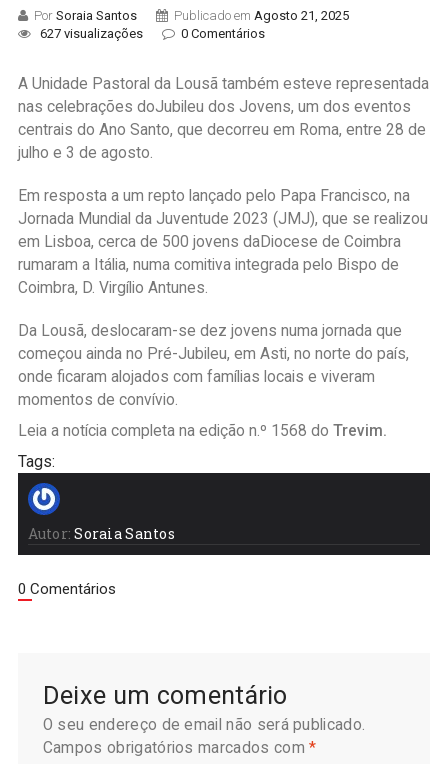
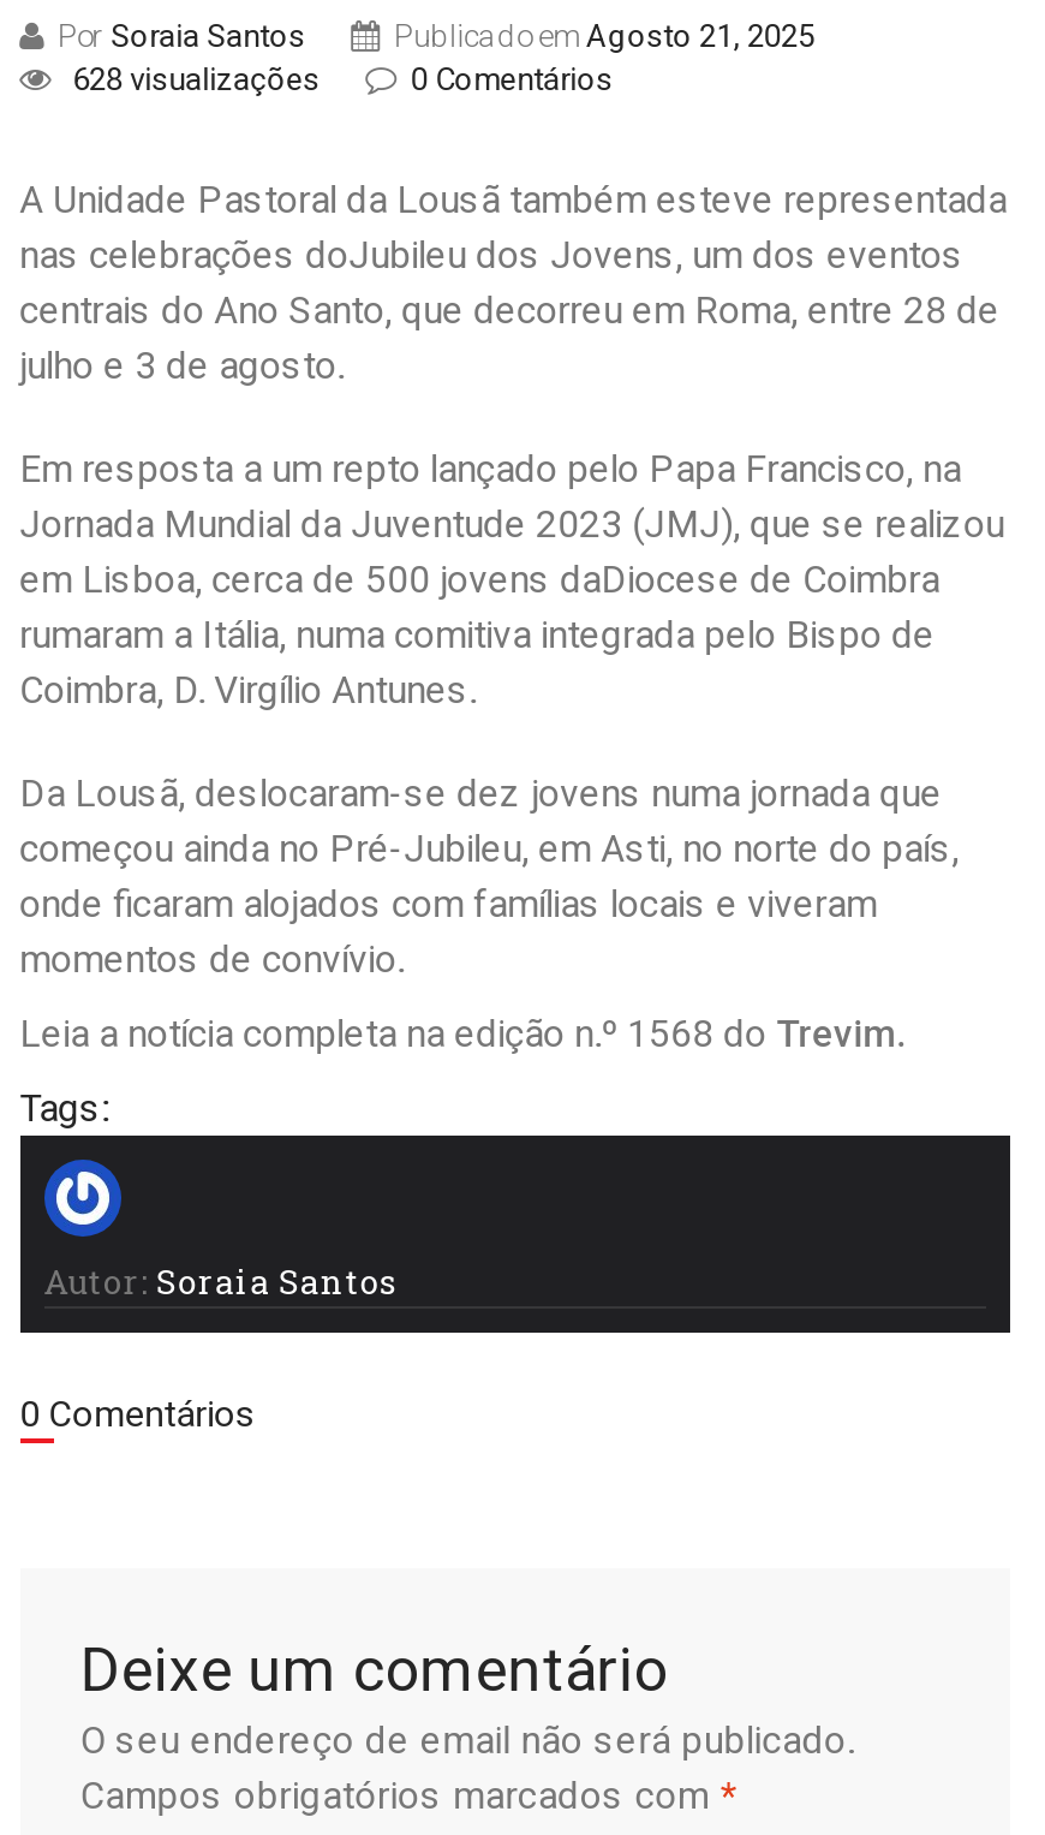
- 627 visualizações
+ 628 visualizações
